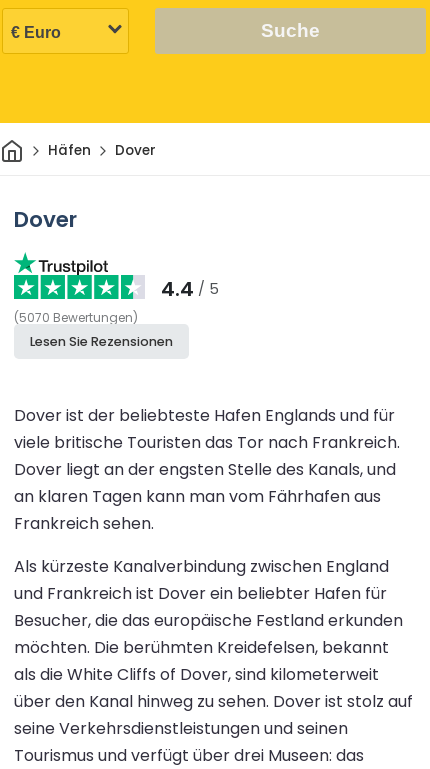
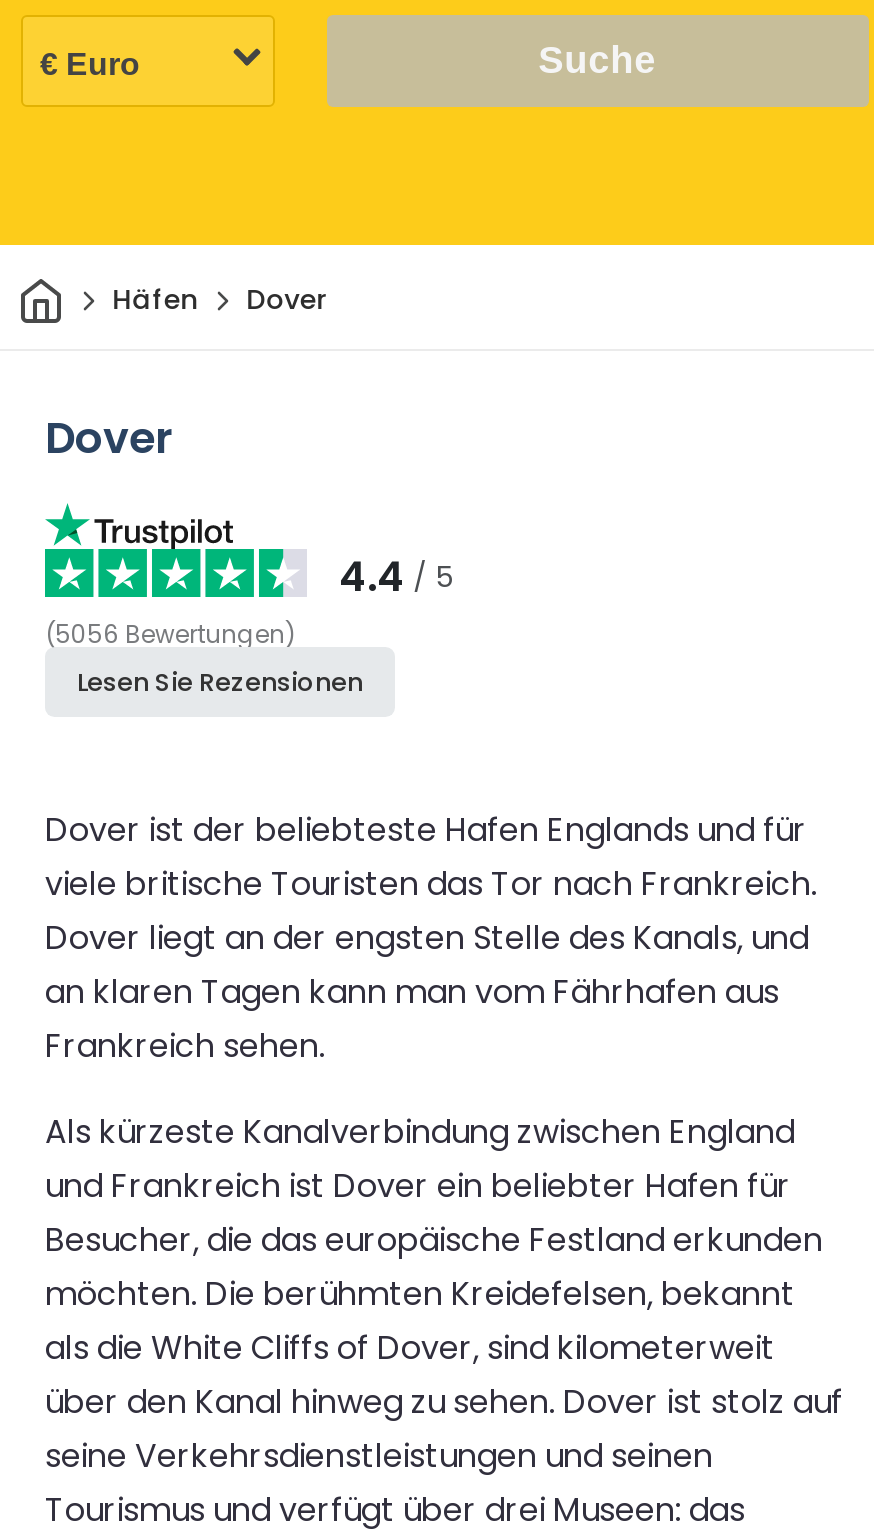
- (5070 Bewertungen)
+ (5056 Bewertungen)
